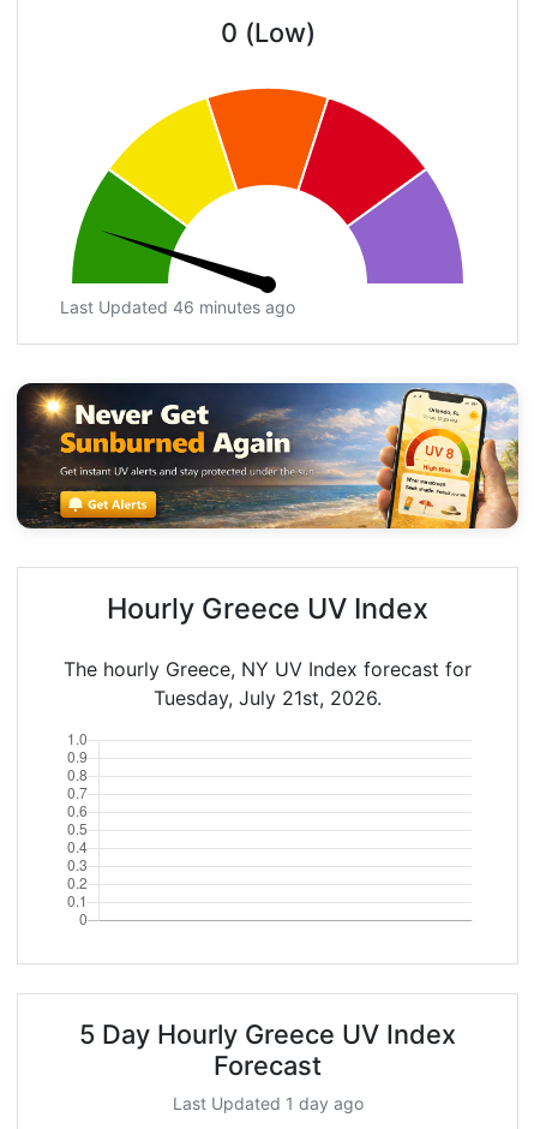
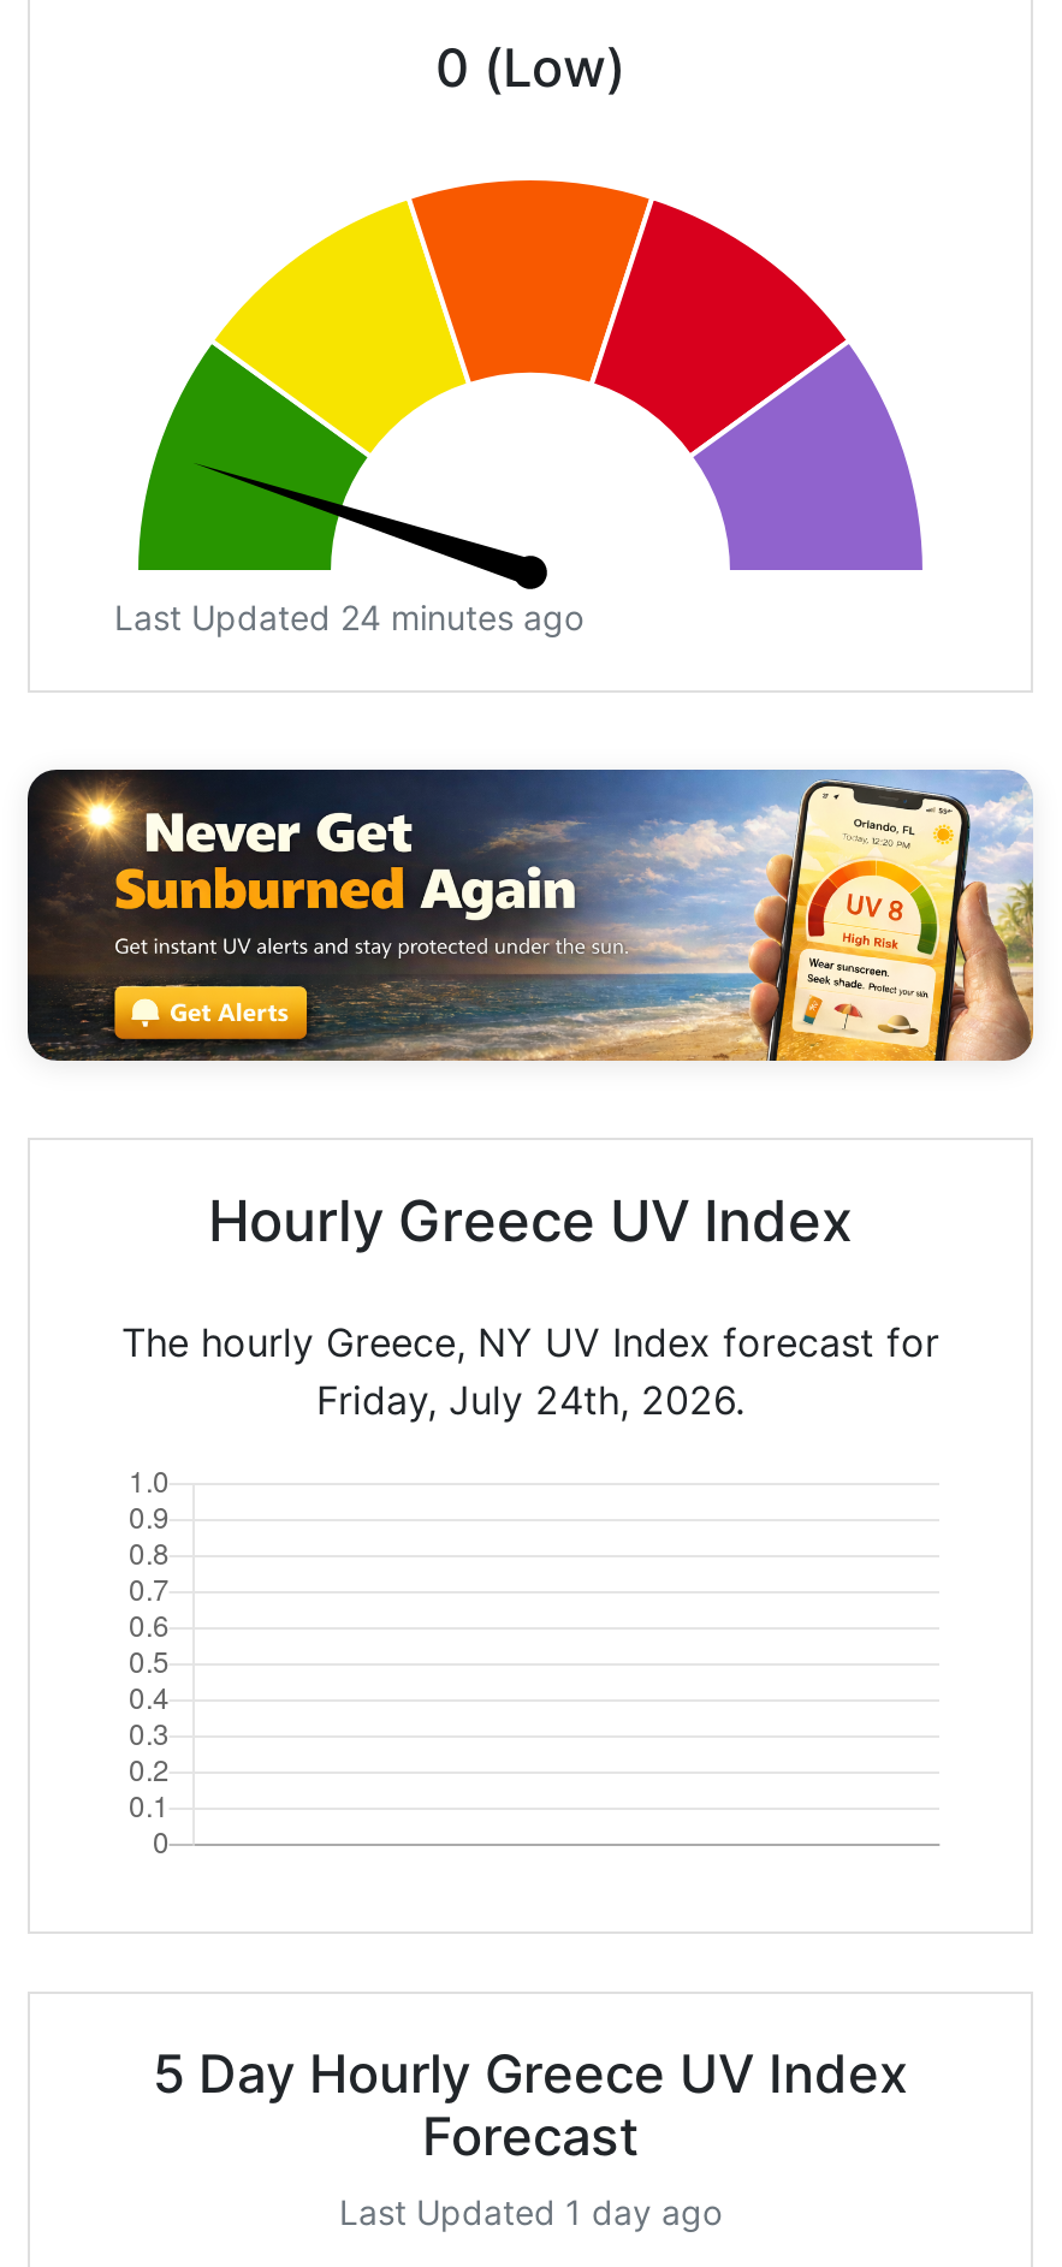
- Last Updated 46 minutes ago
+ Last Updated 24 minutes ago

- Tuesday, July 21st, 2026.
+ Friday, July 24th, 2026.
